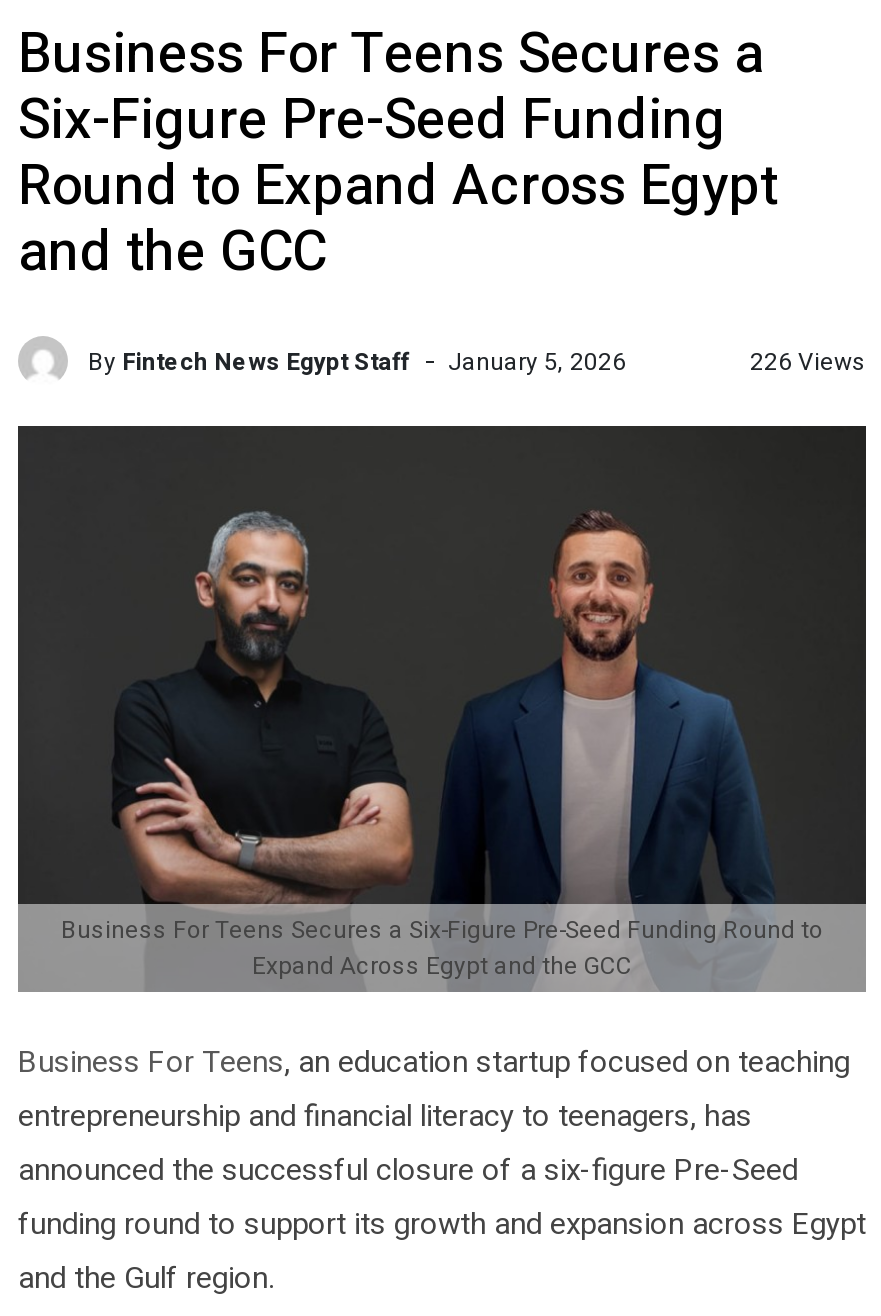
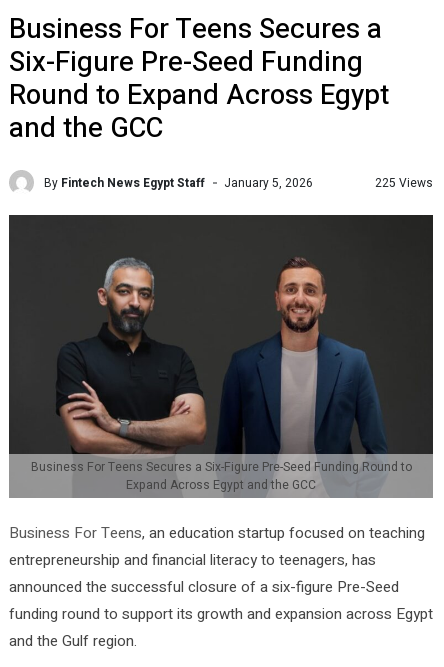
- 226 Views
+ 225 Views
